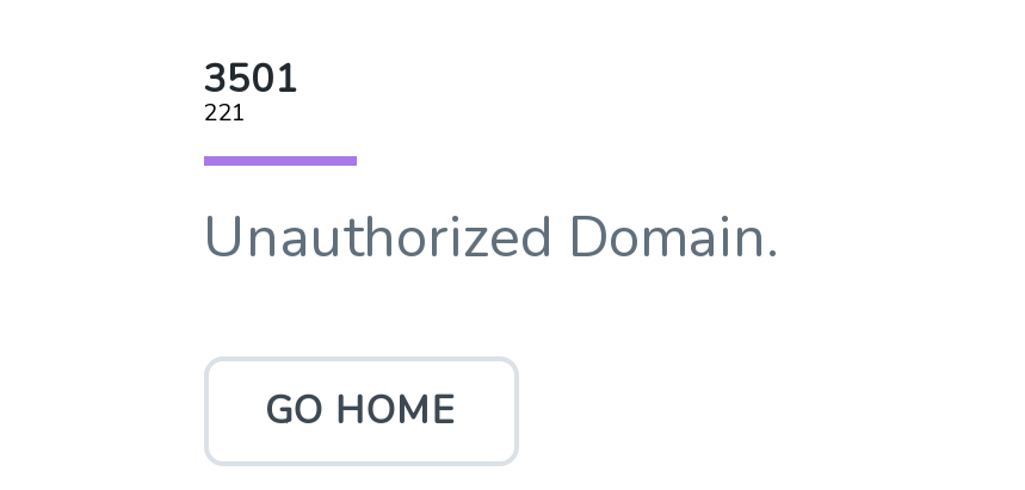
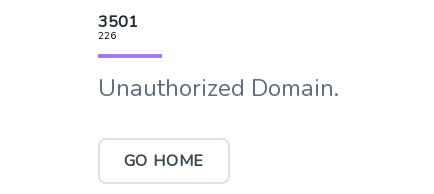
- 221
+ 226
